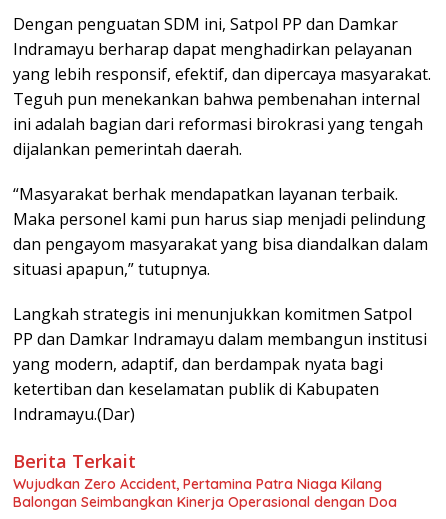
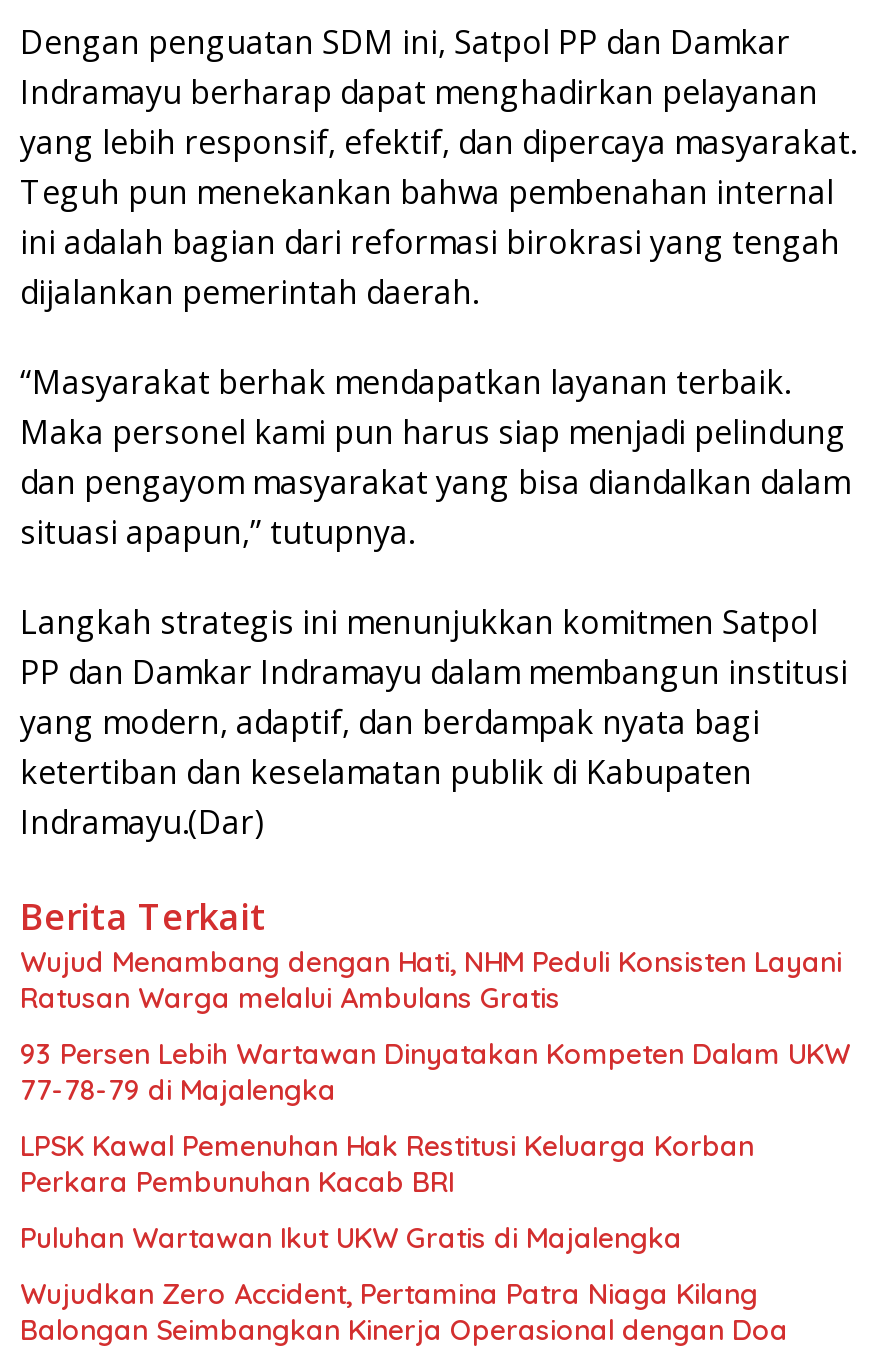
+ Wujud Menambang dengan Hati, NHM Peduli Konsisten Layani
+ Ratusan Warga melalui Ambulans Gratis
+ 93 Persen Lebih Wartawan Dinyatakan Kompeten Dalam UKW
+ 77-78-79 di Majalengka
+ LPSK Kawal Pemenuhan Hak Restitusi Keluarga Korban
+ Perkara Pembunuhan Kacab BRI
+ Puluhan Wartawan Ikut UKW Gratis di Majalengka
